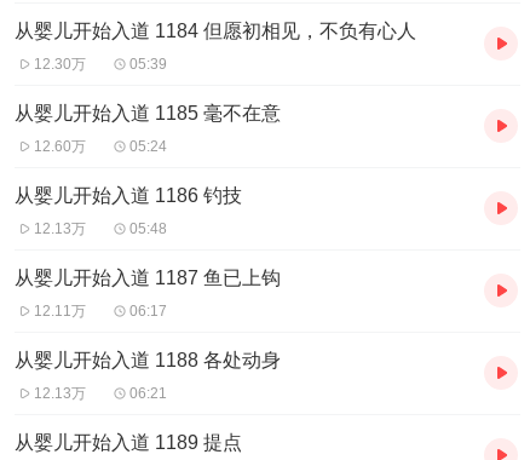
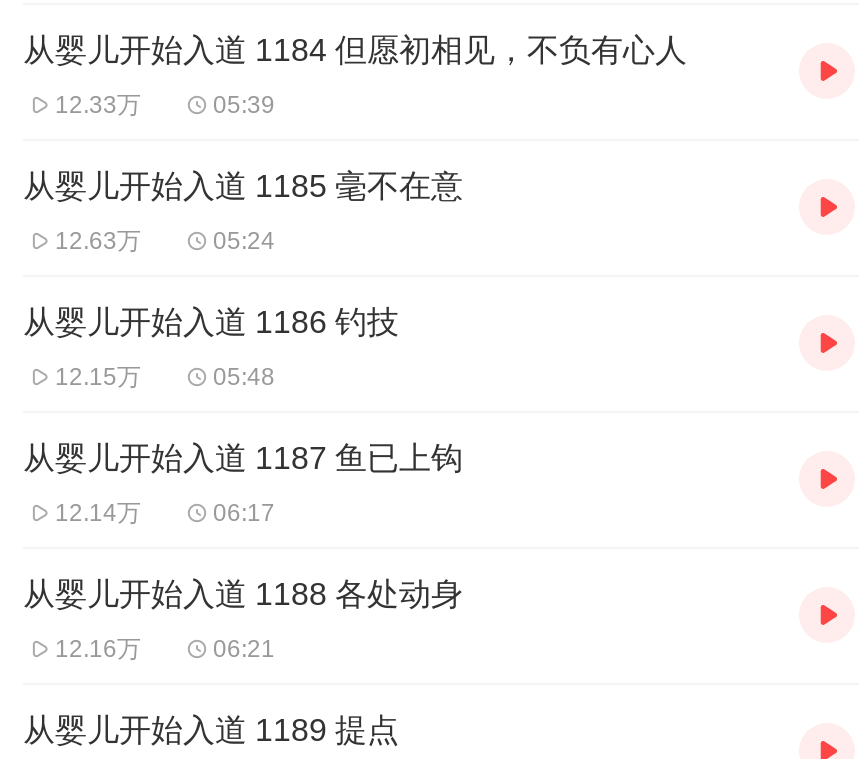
- 12.30万
+ 12.33万

- 12.60万
+ 12.63万

- 12.13万
+ 12.15万

- 12.11万
+ 12.14万

- 12.13万
+ 12.16万
